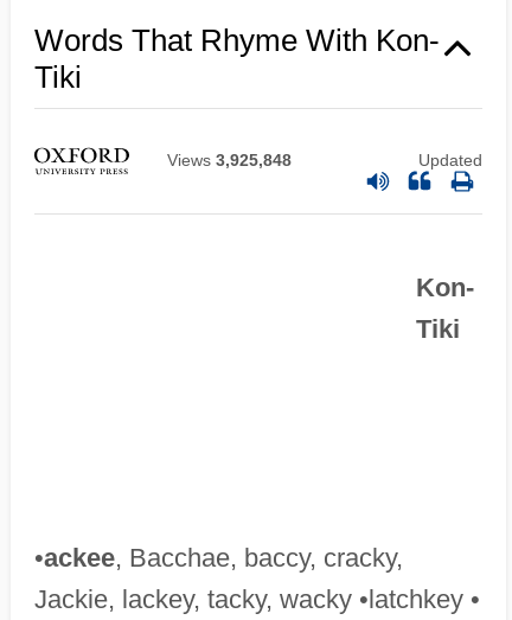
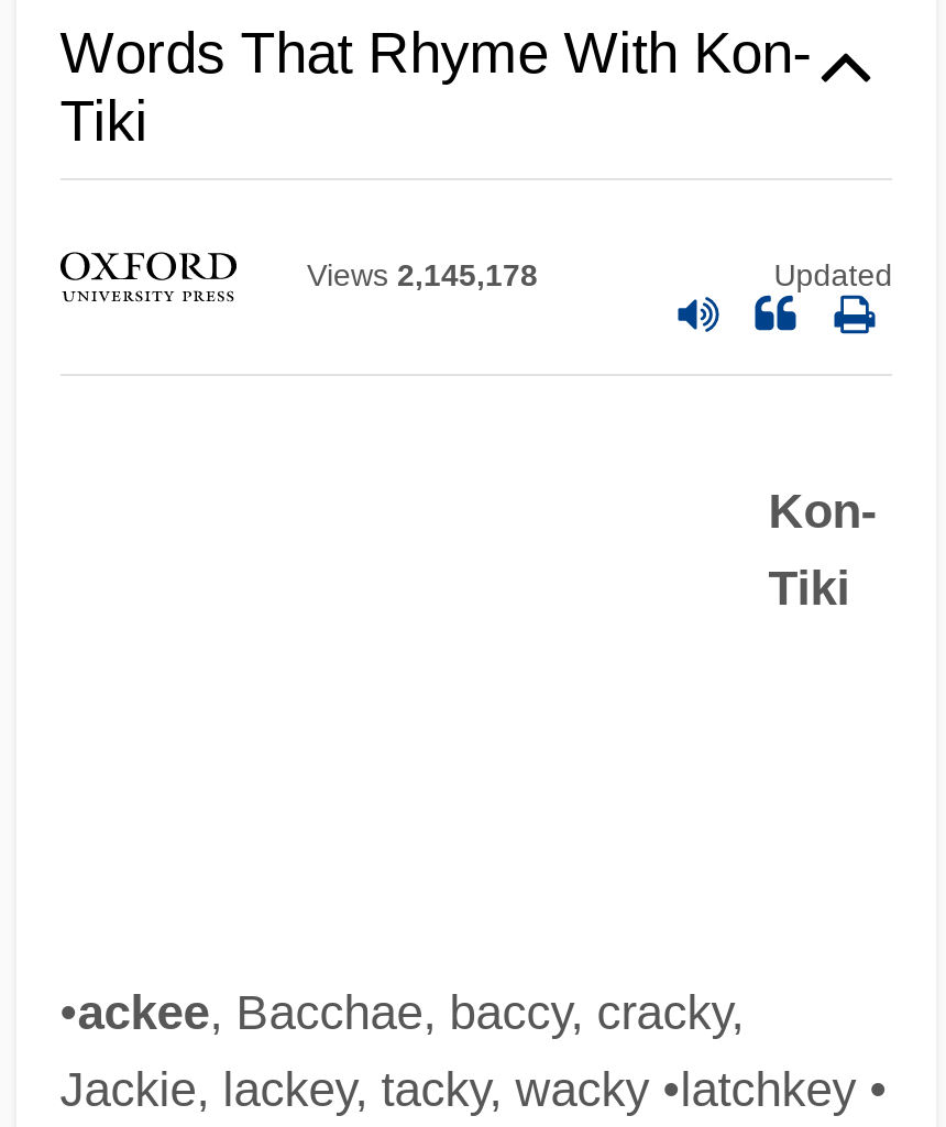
- Views 3,925,848
+ Views 2,145,178
